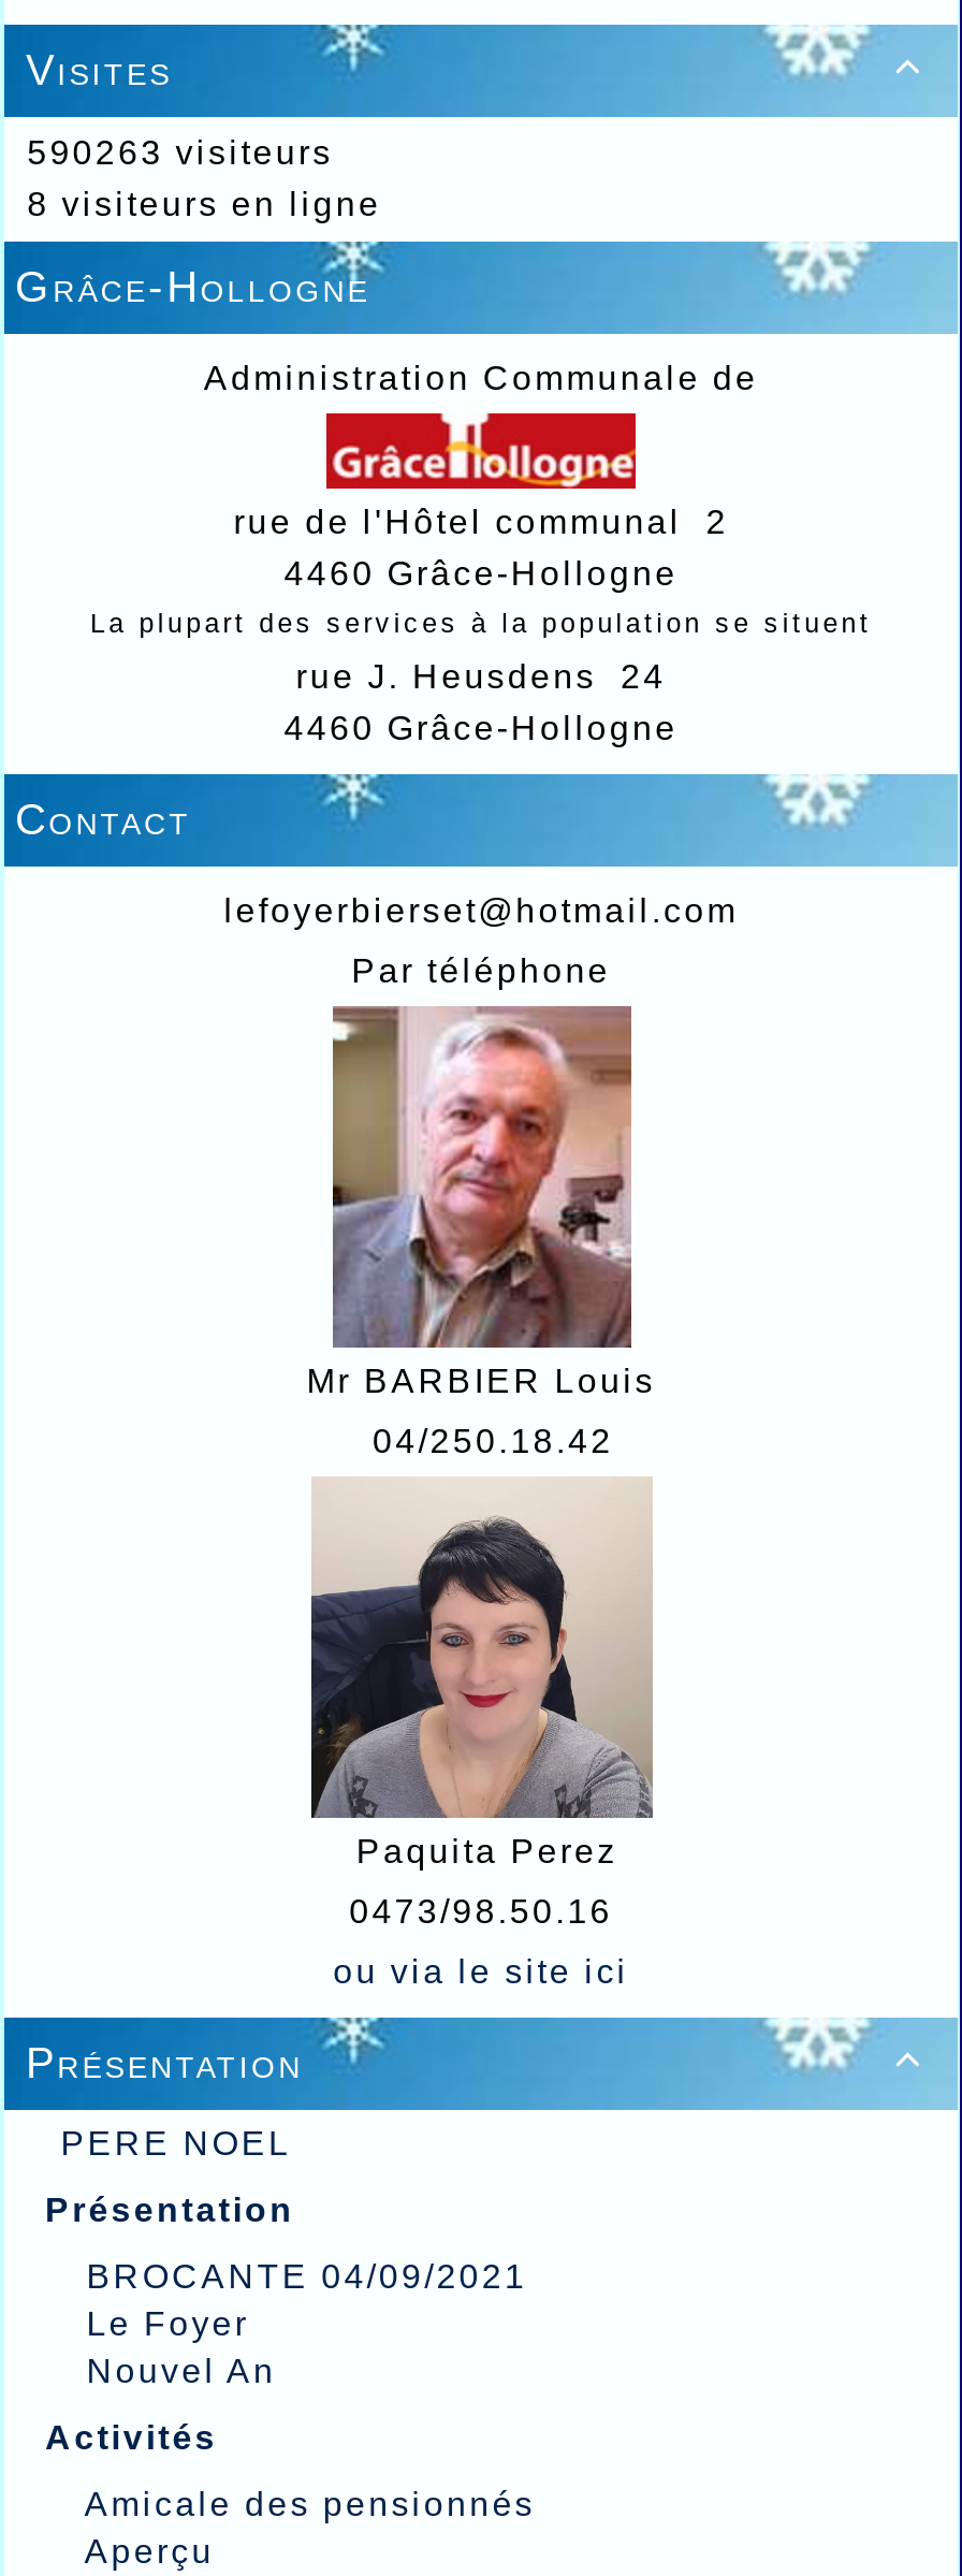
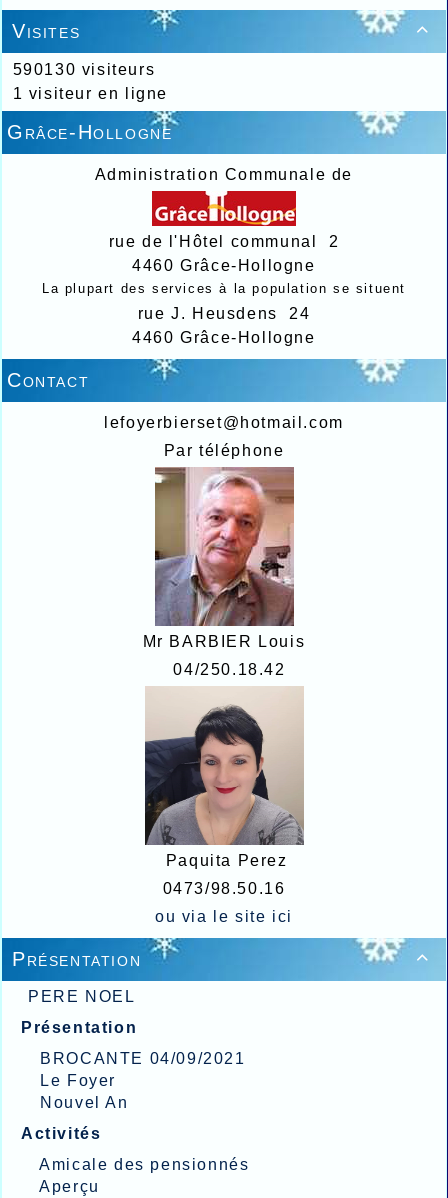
- 590263 visiteurs
+ 590130 visiteurs

- 8 visiteurs en ligne
+ 1 visiteur en ligne
